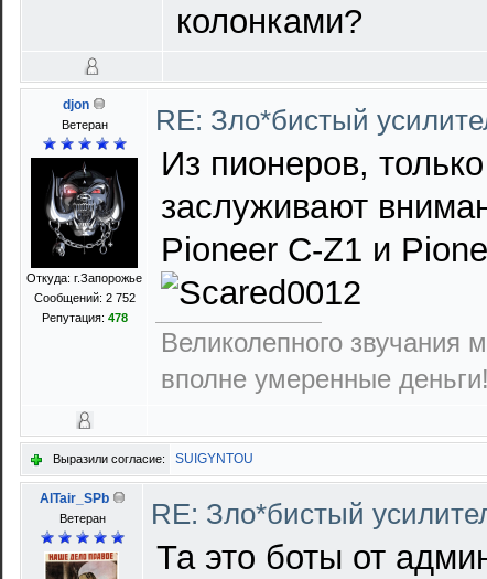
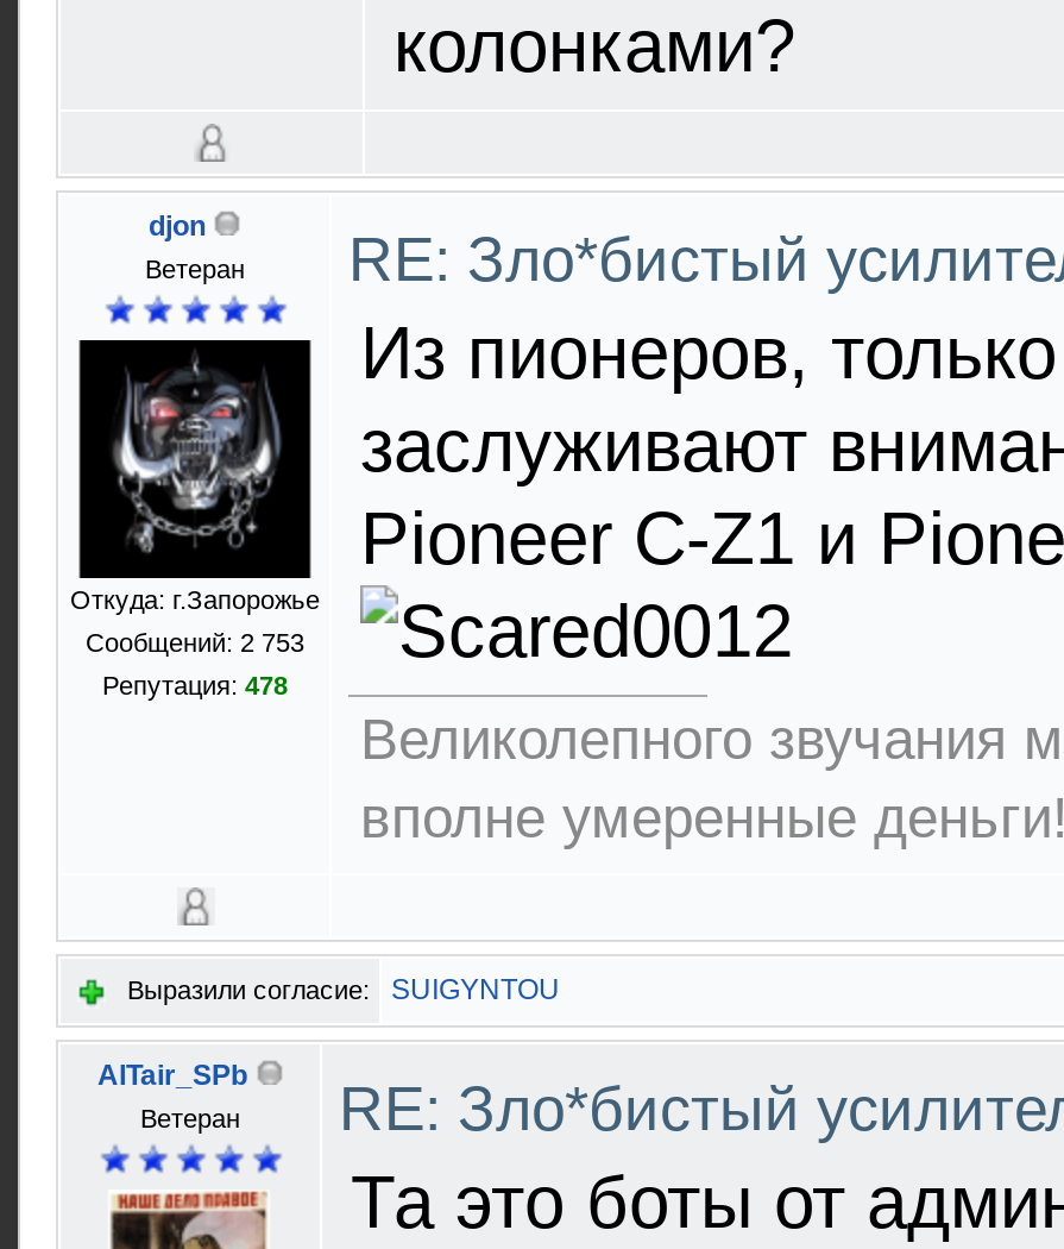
- Сообщений: 2 752
+ Сообщений: 2 753
